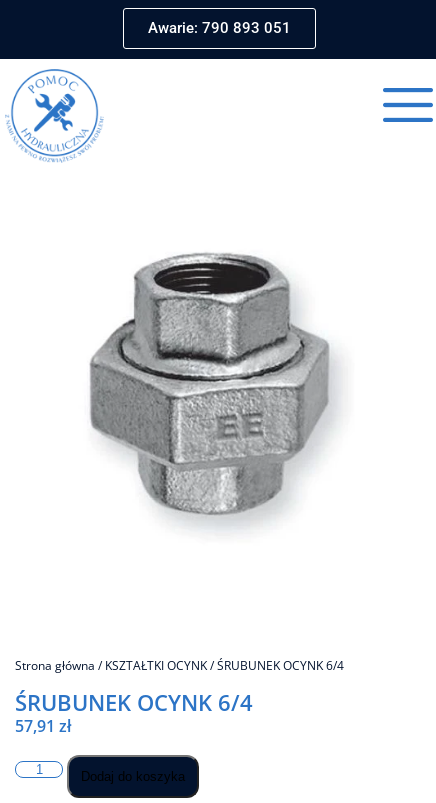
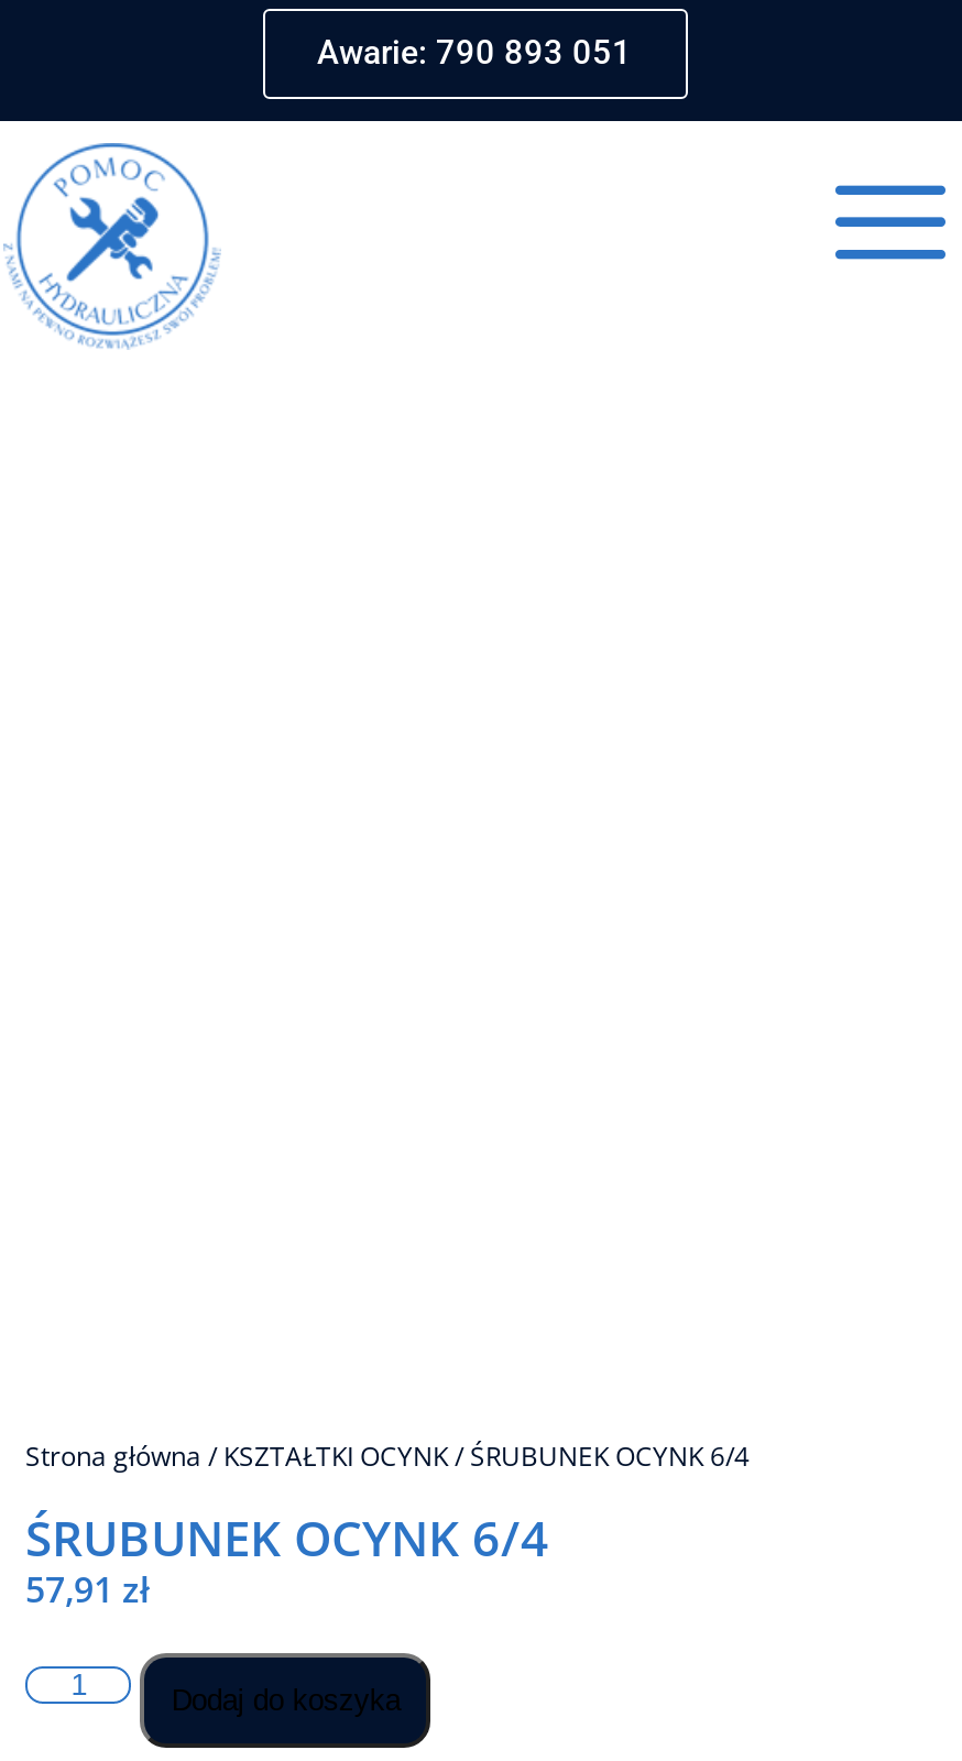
- [image]
